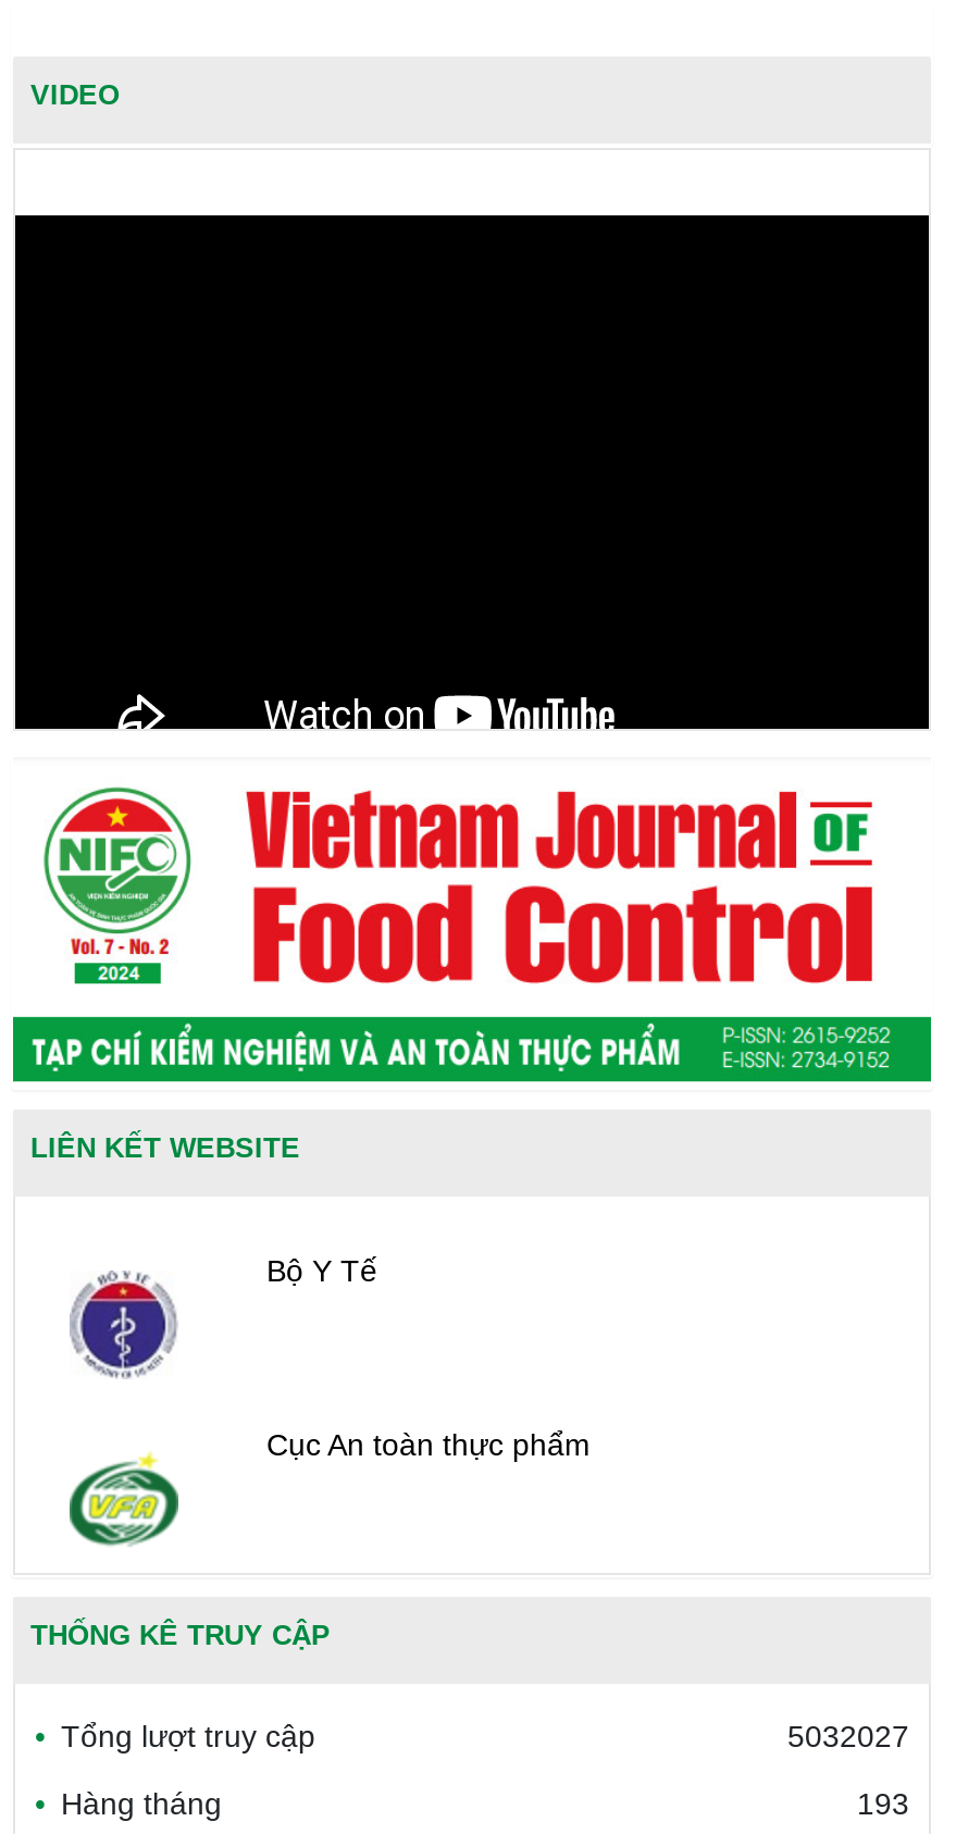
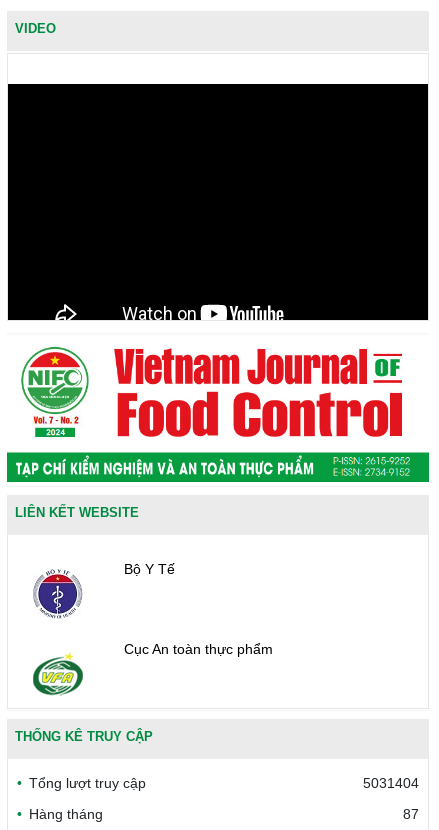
- 5032027
+ 5031404

- 193
+ 87
